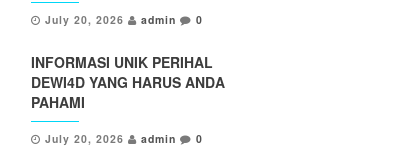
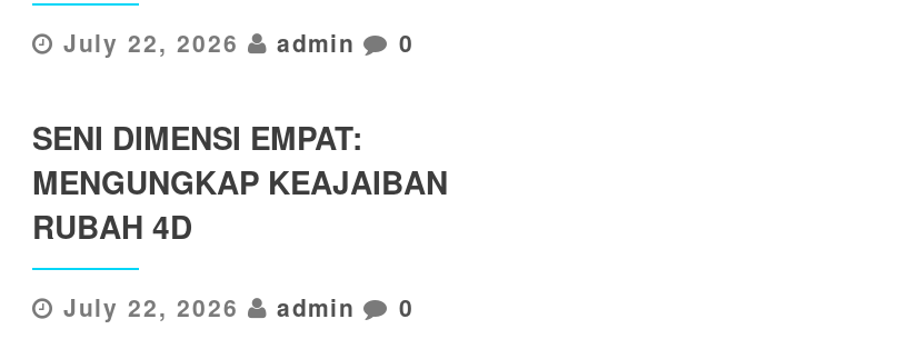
- July 20, 2026 admin 0
+ July 22, 2026 admin 0

- INFORMASI UNIK PERIHAL
- DEWI4D YANG HARUS ANDA
- PAHAMI
+ SENI DIMENSI EMPAT:
+ MENGUNGKAP KEAJAIBAN
+ RUBAH 4D

- July 20, 2026 admin 0
+ July 22, 2026 admin 0
